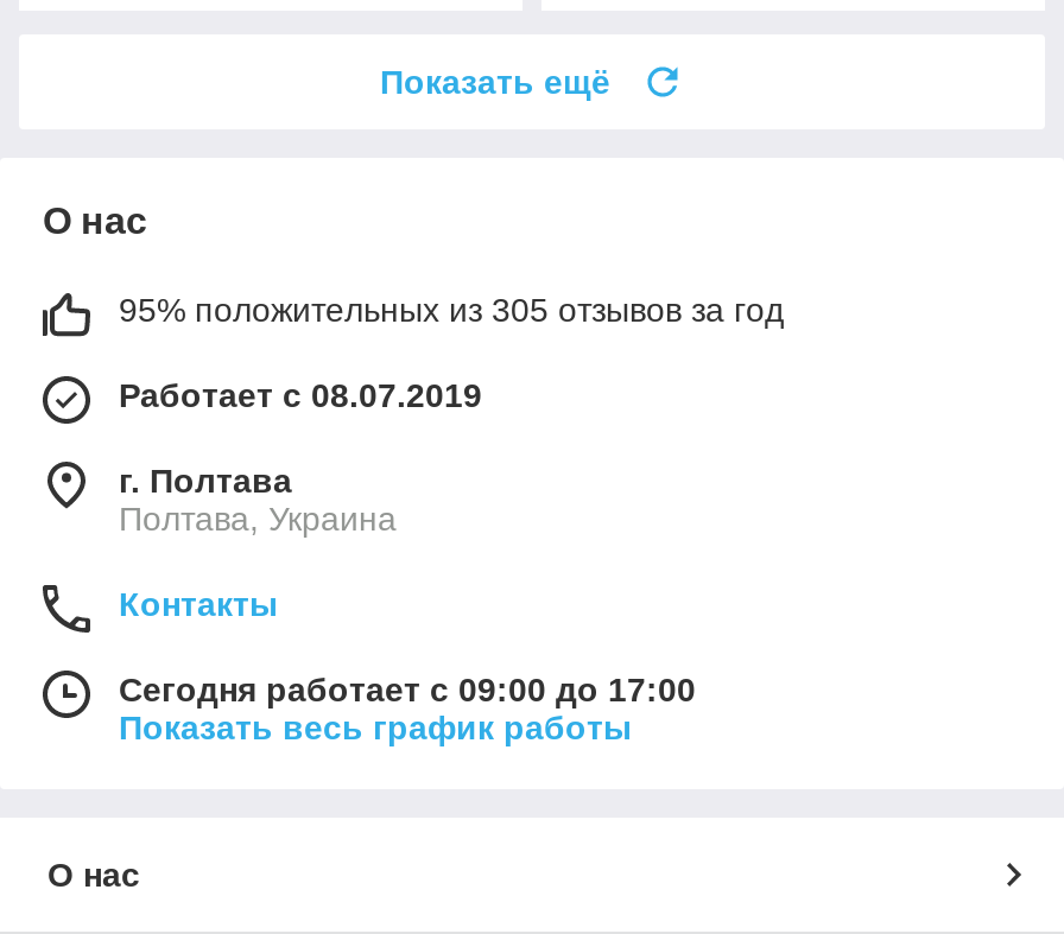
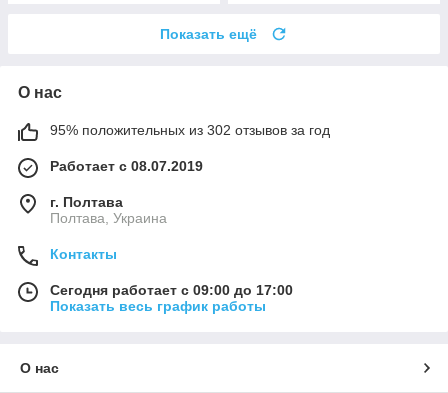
- 95% положительных из 305 отзывов за год
+ 95% положительных из 302 отзывов за год
